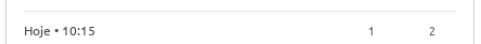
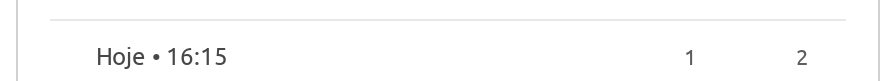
- Hoje • 10:15
+ Hoje • 16:15
